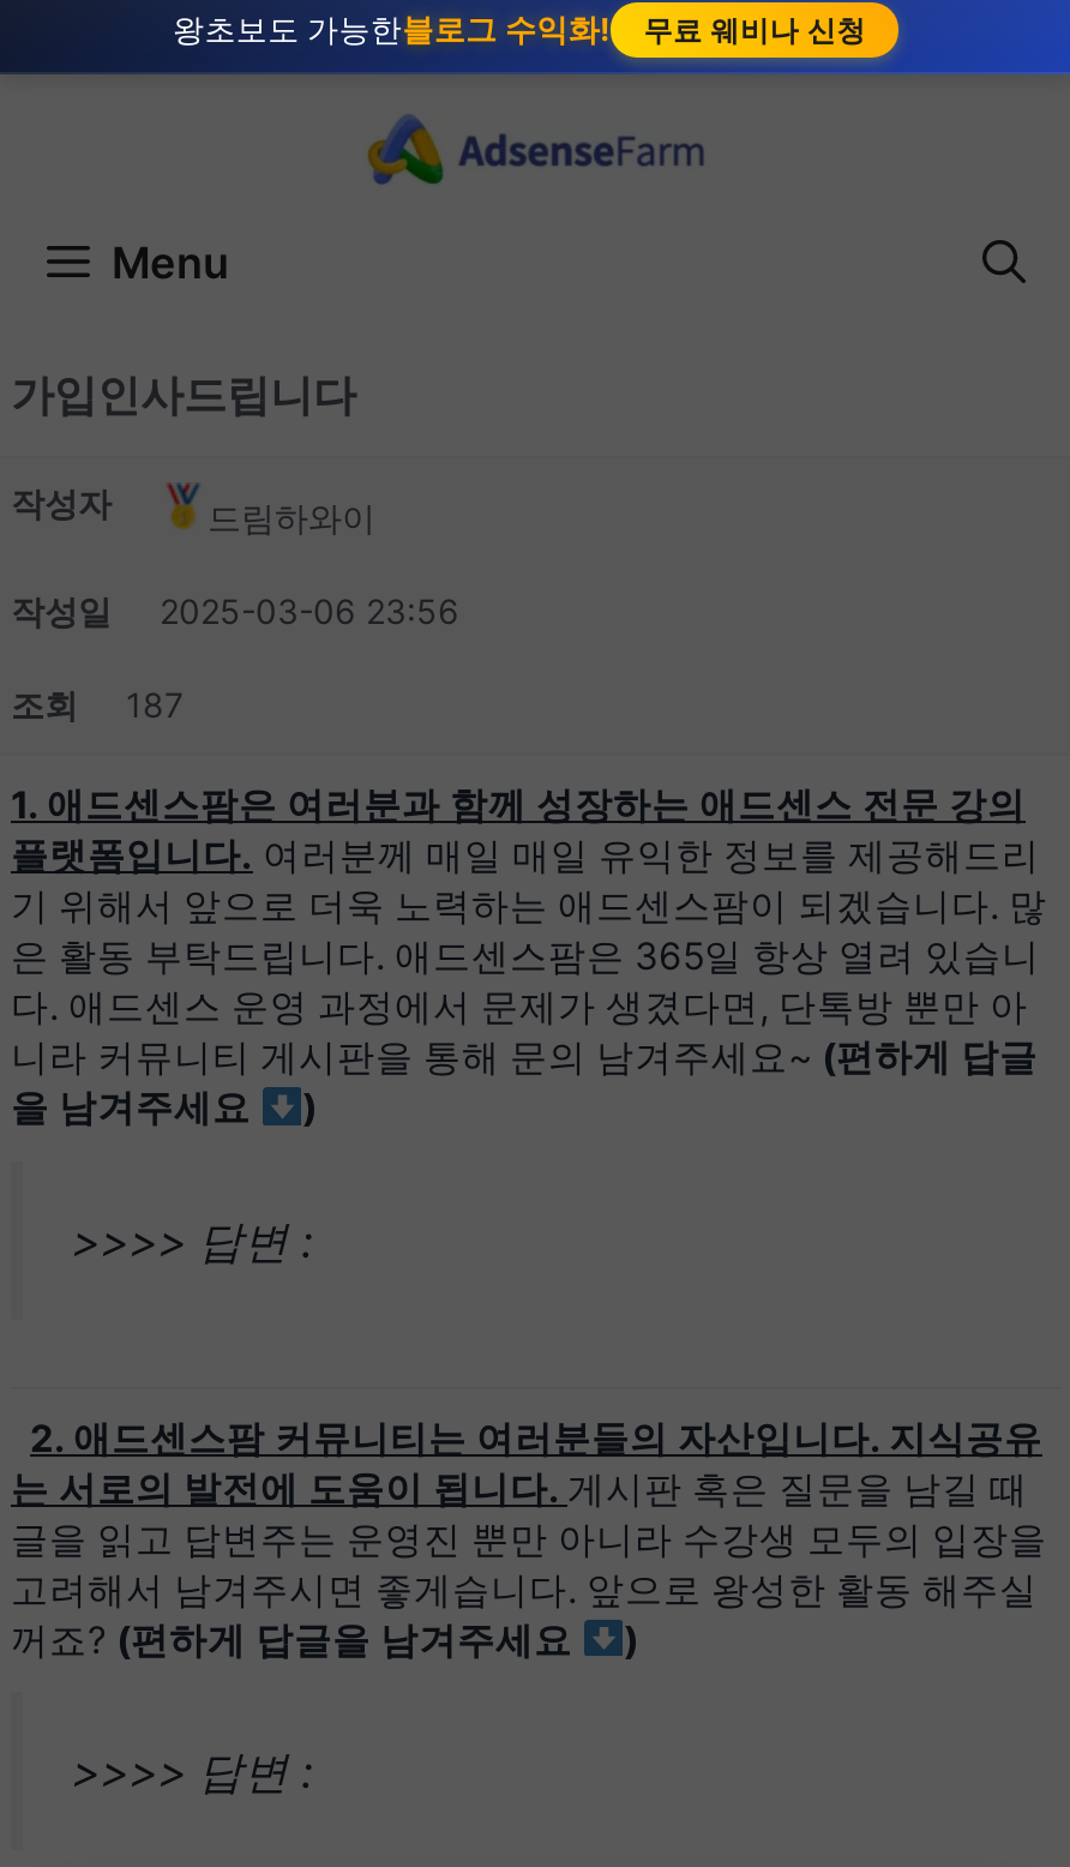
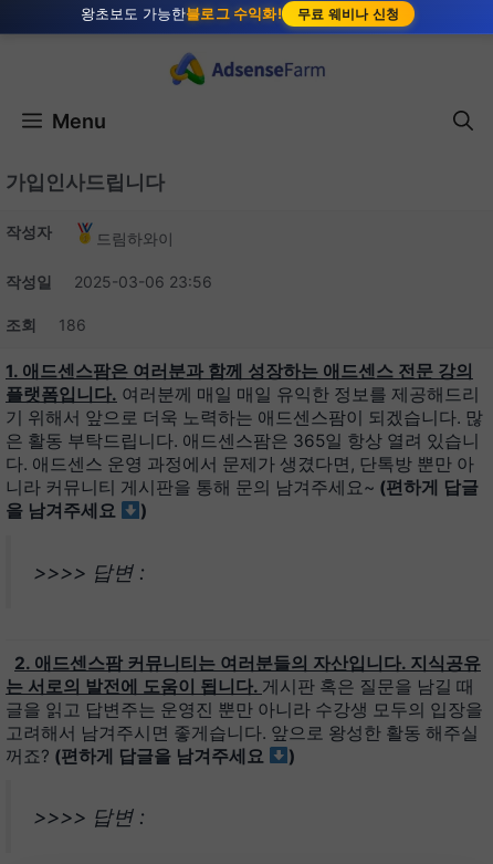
- 조회 187
+ 조회 186
